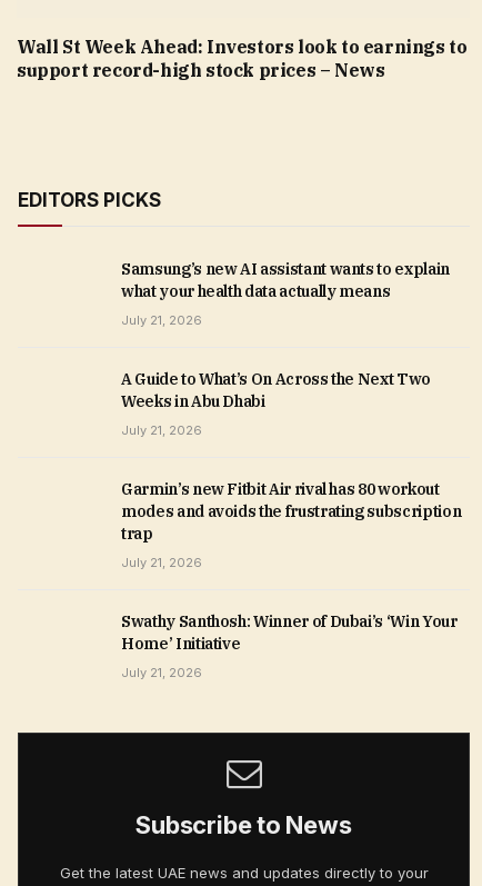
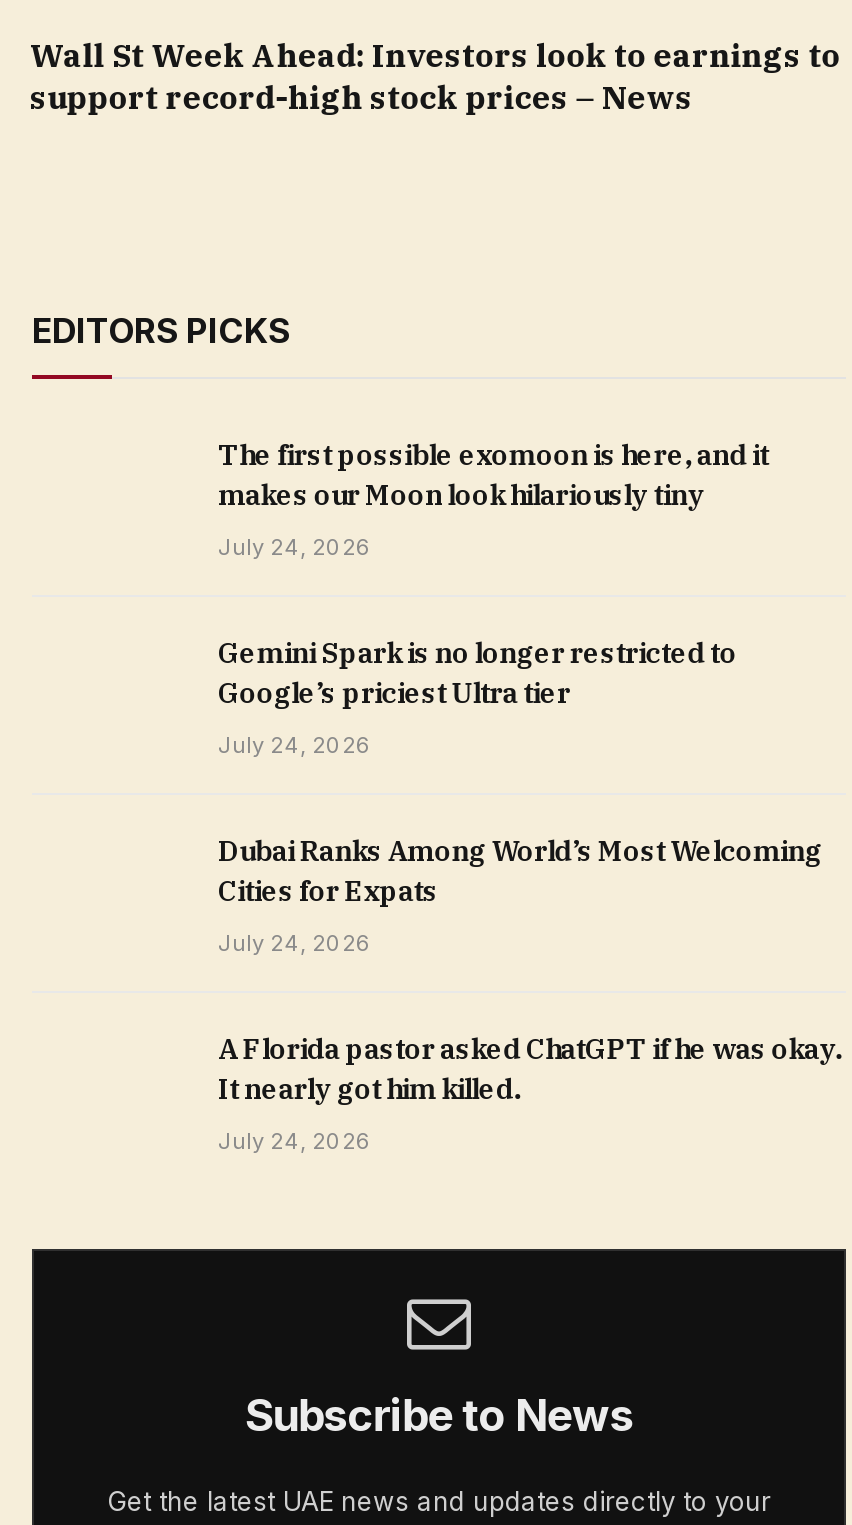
- Samsung’s new AI assistant wants to explain
- what your health data actually means
+ The first possible exomoon is here, and it
+ makes our Moon look hilariously tiny

- July 21, 2026
+ July 24, 2026

- A Guide to What’s On Across the Next Two
- Weeks in Abu Dhabi
+ Gemini Spark is no longer restricted to
+ Google’s priciest Ultra tier

- July 21, 2026
+ July 24, 2026

- Garmin’s new Fitbit Air rival has 80 workout
- modes and avoids the frustrating subscription
- trap
+ Dubai Ranks Among World’s Most Welcoming
+ Cities for Expats

- July 21, 2026
+ July 24, 2026

- Swathy Santhosh: Winner of Dubai’s ‘Win Your
- Home’ Initiative
+ A Florida pastor asked ChatGPT if he was okay.
+ It nearly got him killed.

- July 21, 2026
+ July 24, 2026
